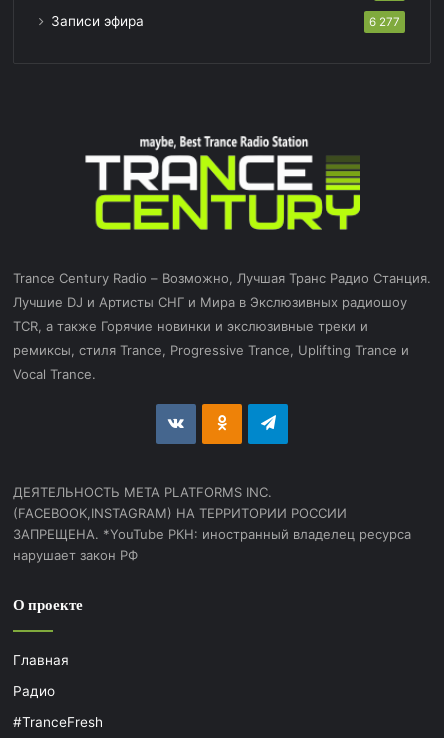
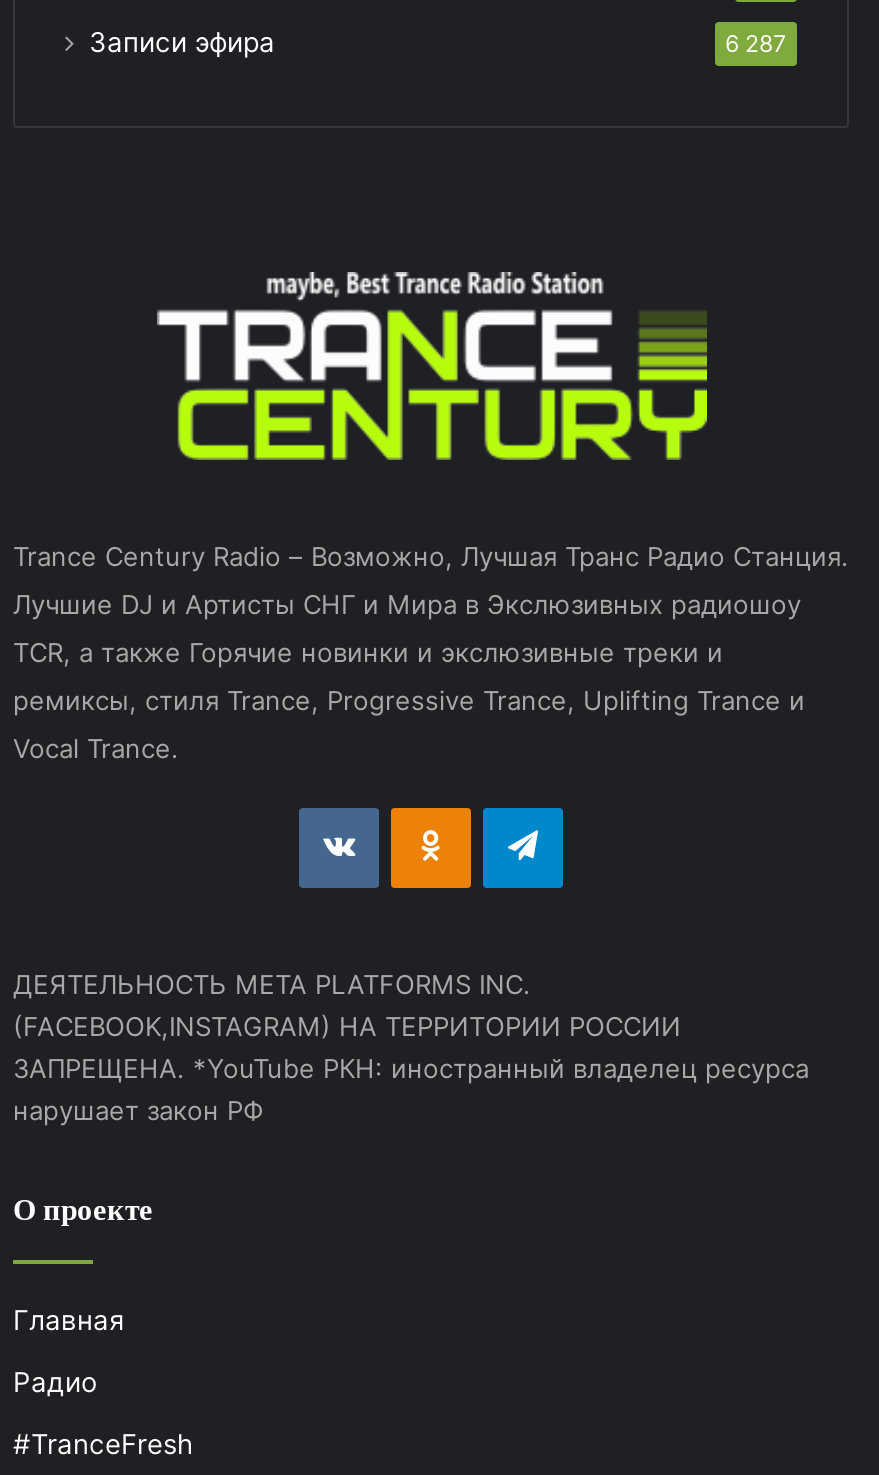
- 6 277
+ 6 287
